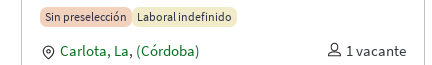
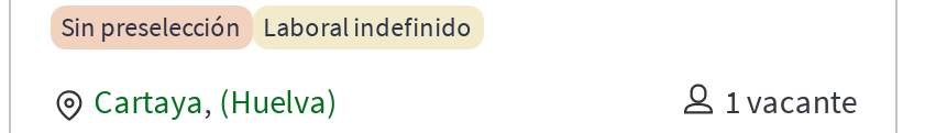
- Carlota, La, (Córdoba)
+ Cartaya, (Huelva)
